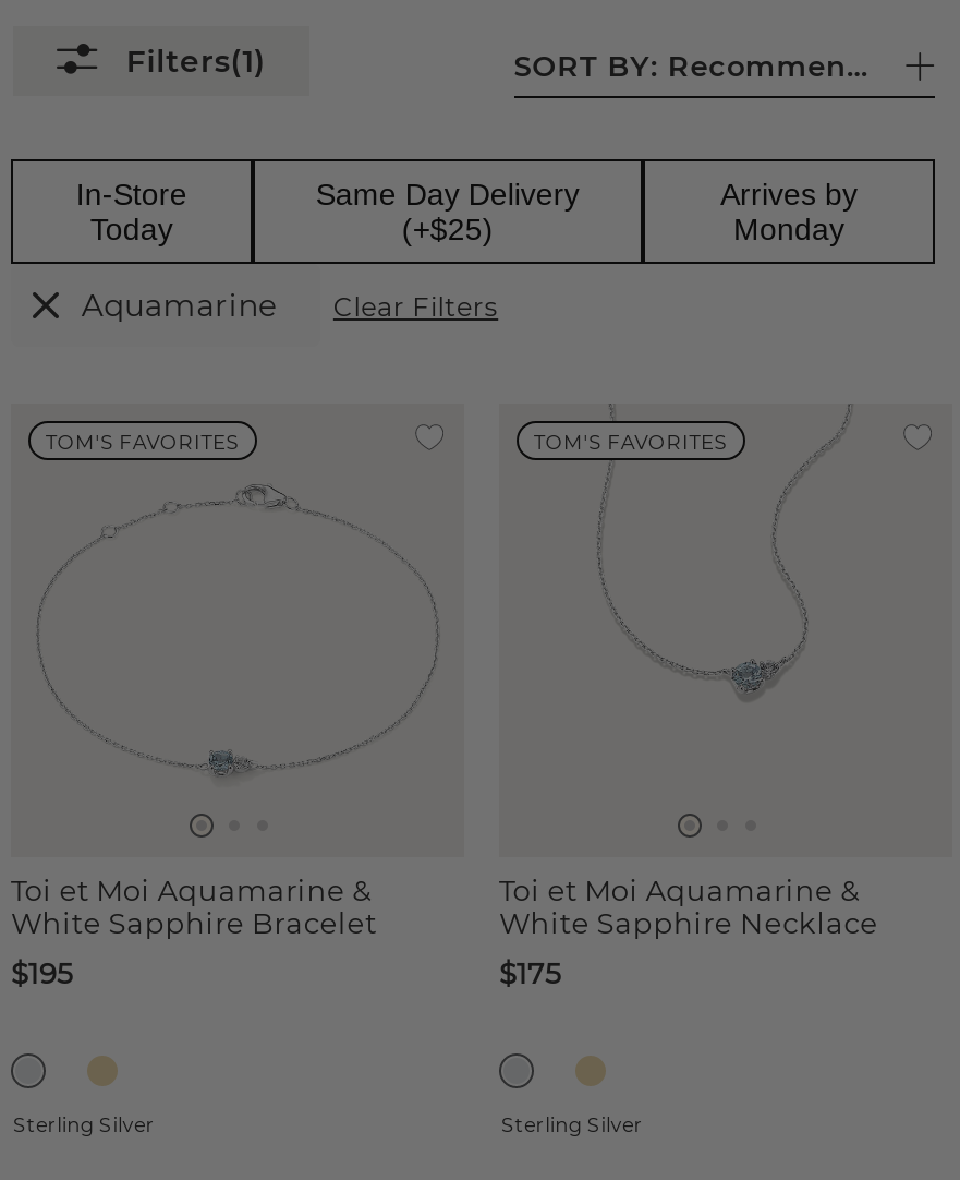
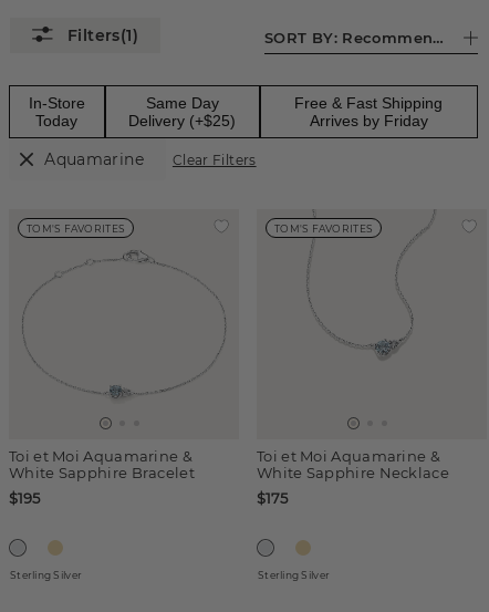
- Arrives by
- Monday
+ Free & Fast Shipping
+ Arrives by Friday
